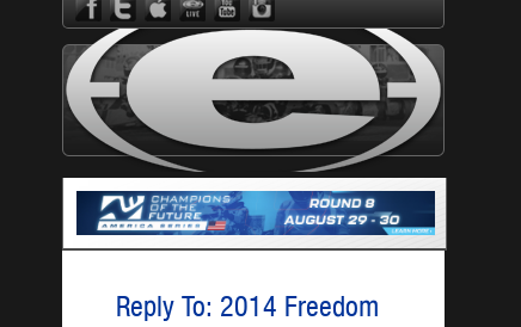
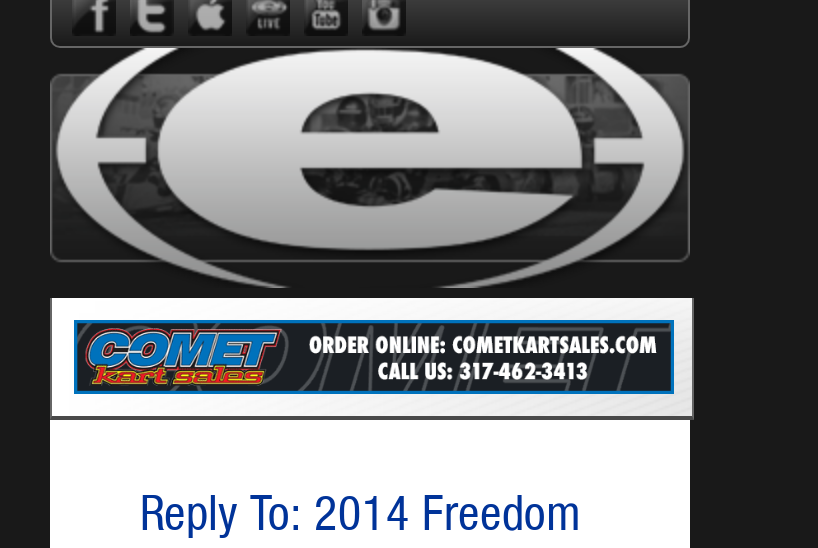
- [image]
+ [image]
